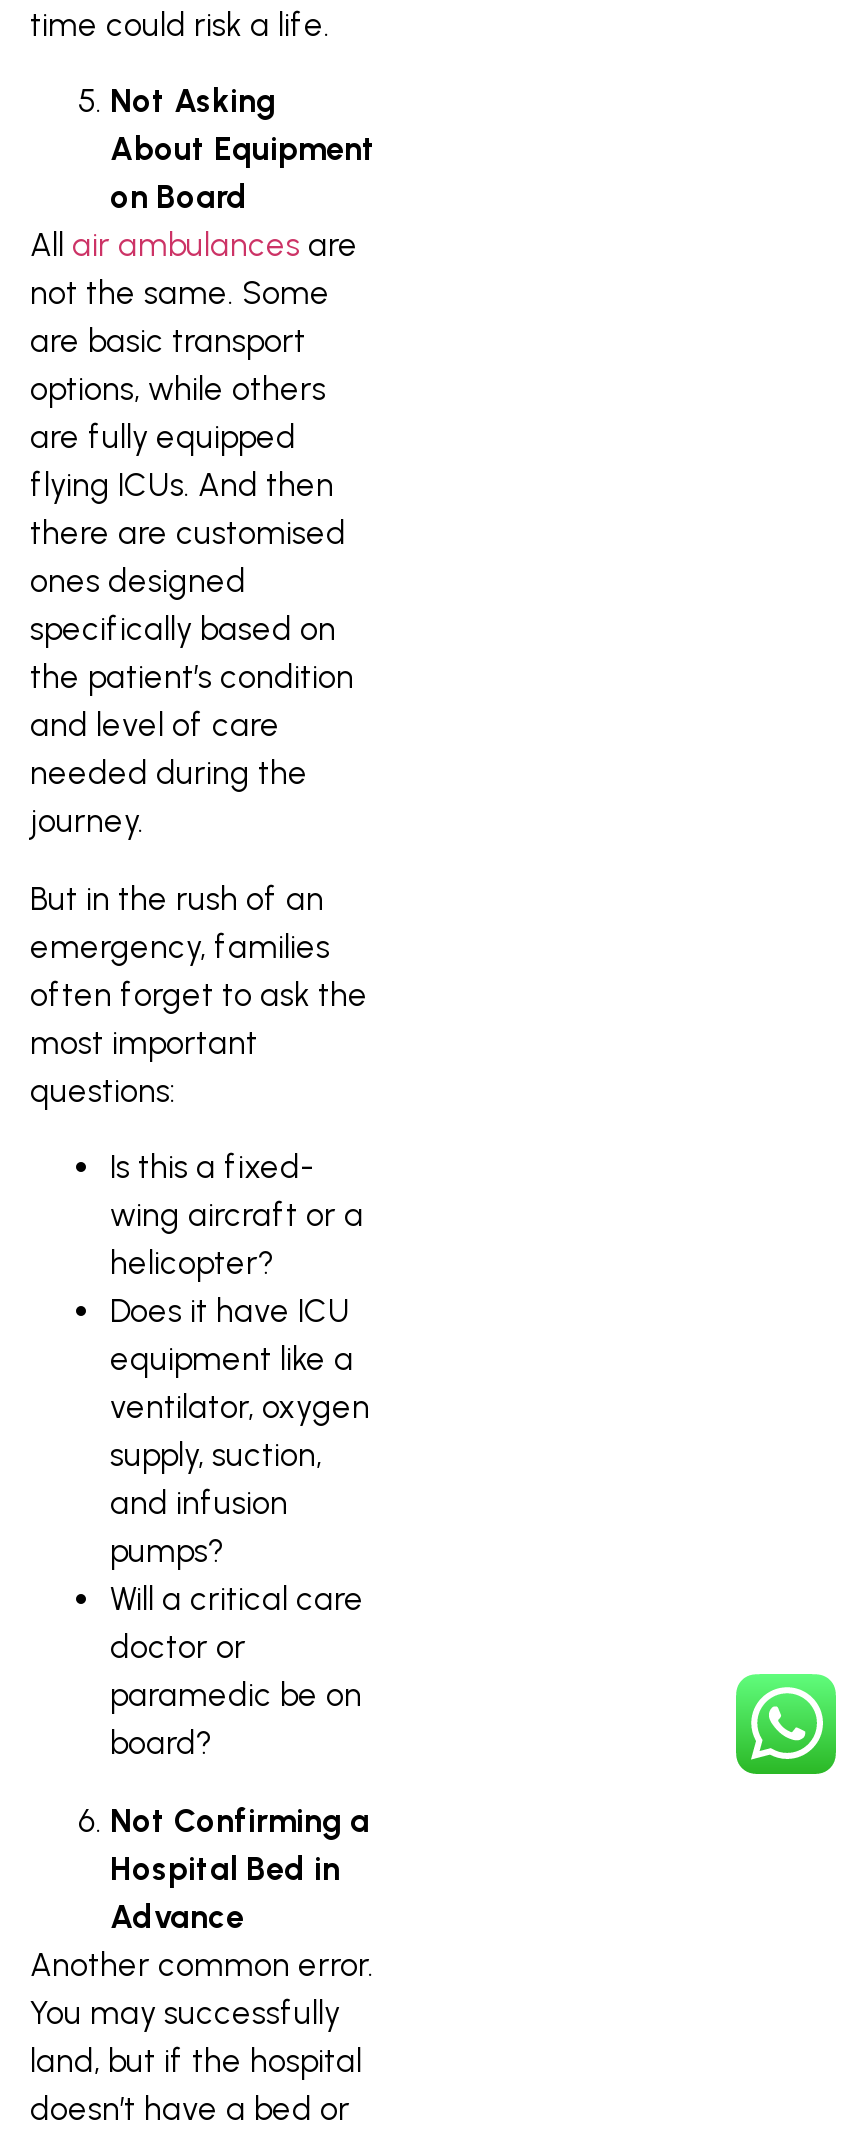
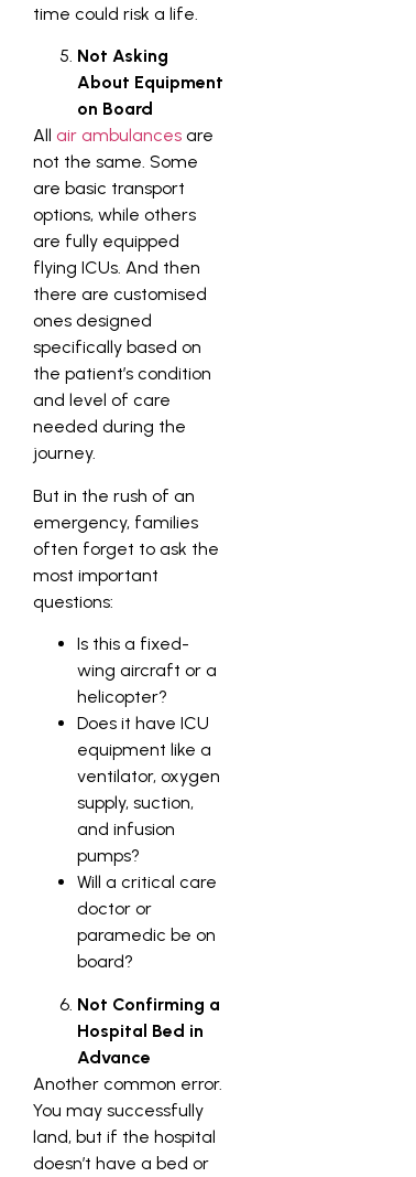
- [image]
